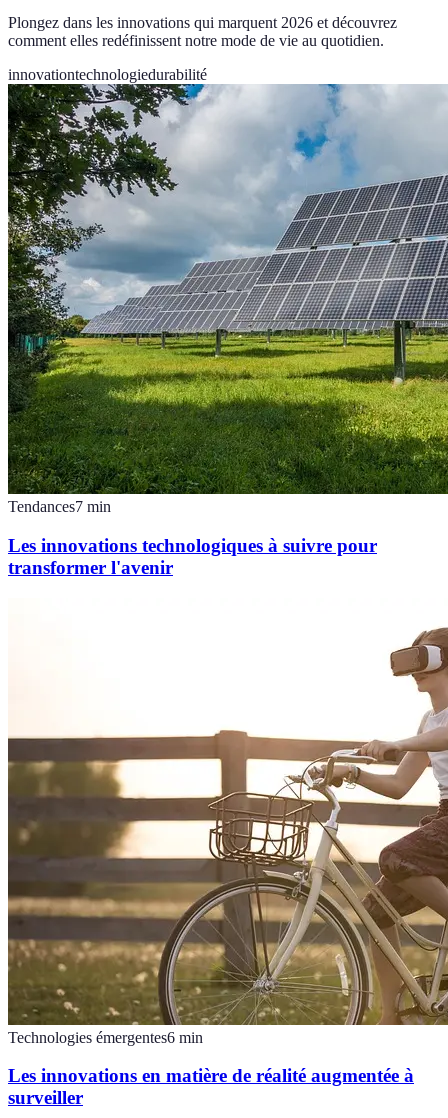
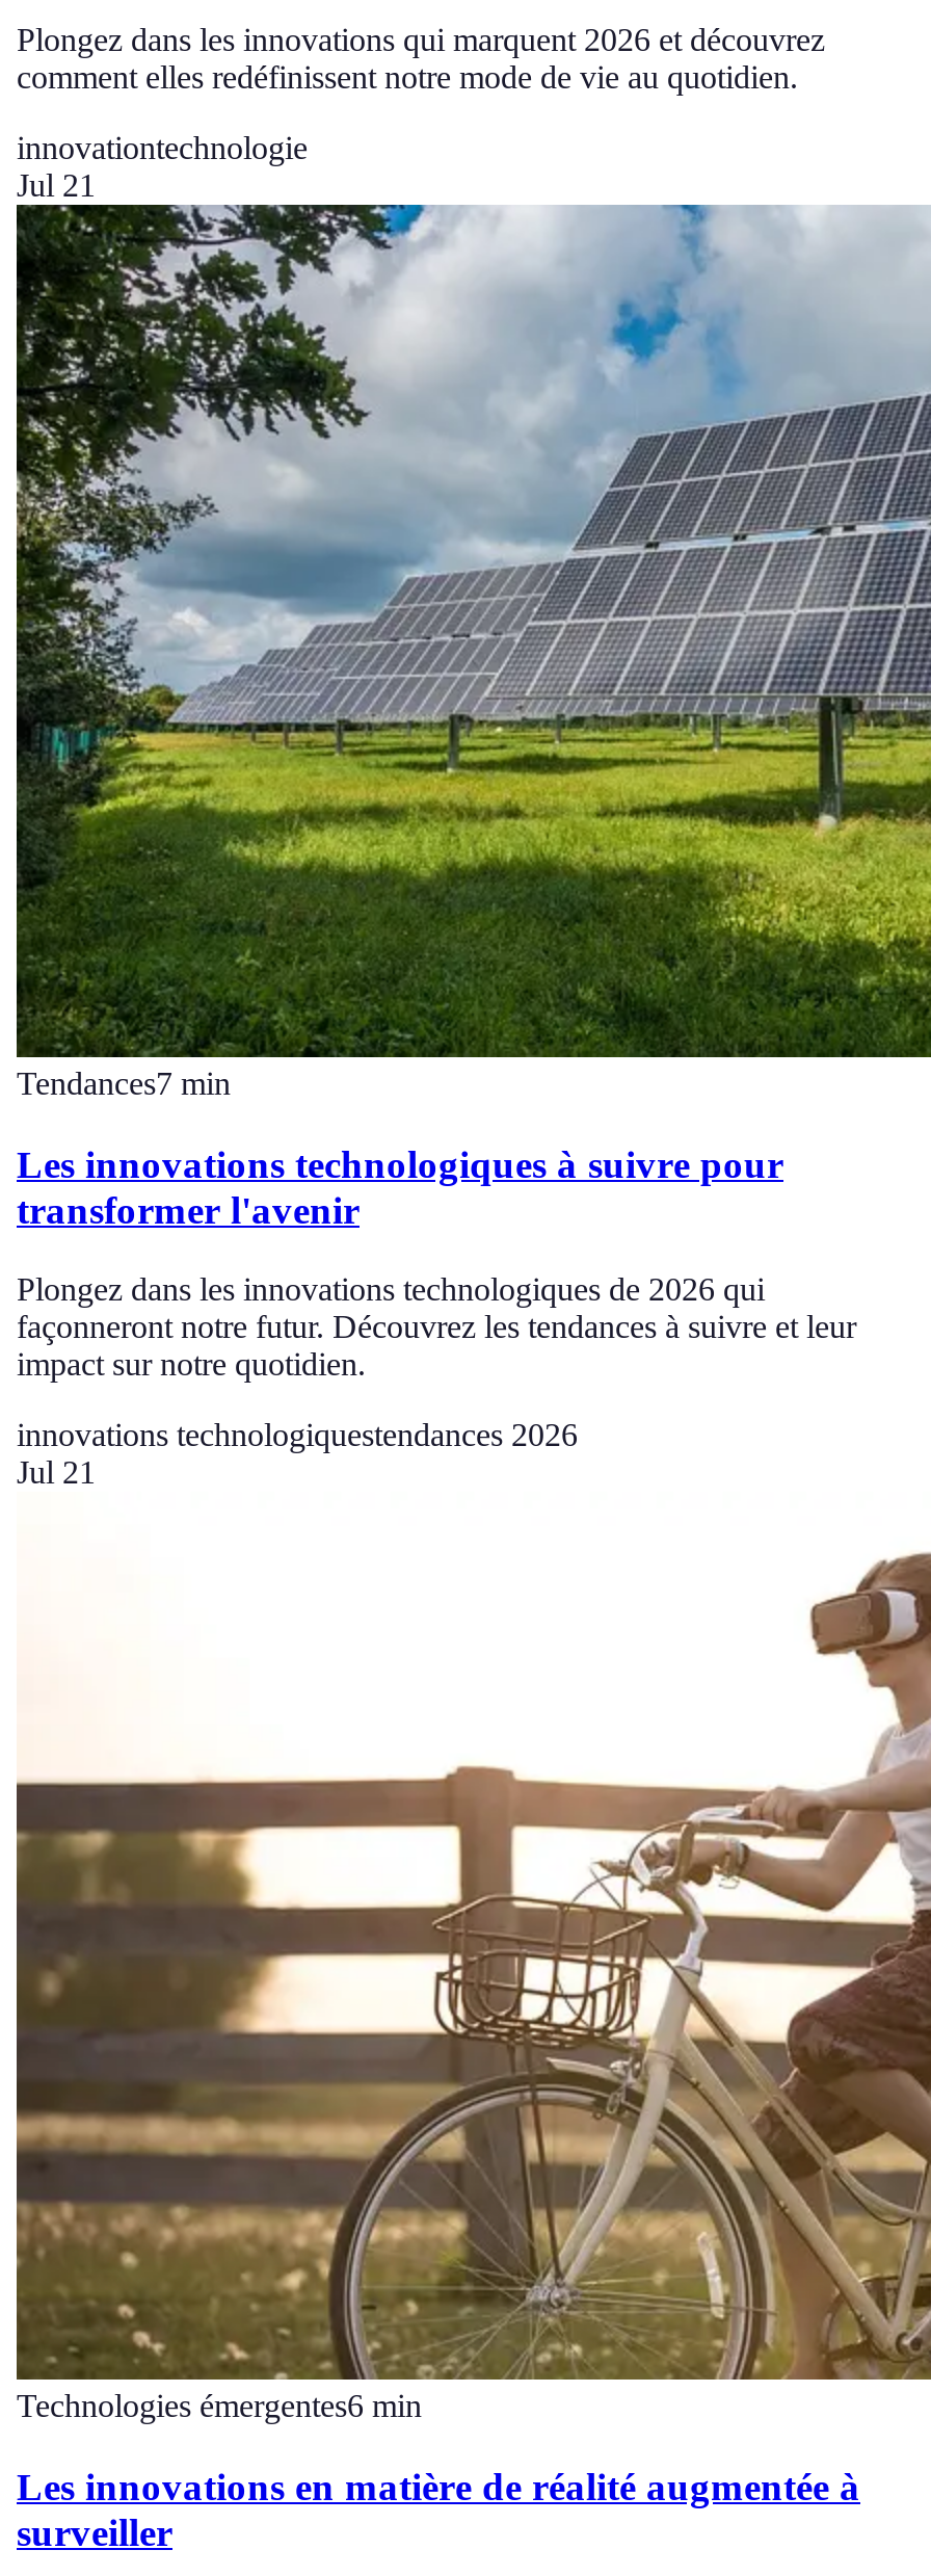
- innovationtechnologiedurabilité
+ innovationtechnologie
+ Jul 21

+ Plongez dans les innovations technologiques de 2026 qui
+ façonneront notre futur. Découvrez les tendances à suivre et leur
+ impact sur notre quotidien.
+ innovations technologiquestendances 2026
+ Jul 21
